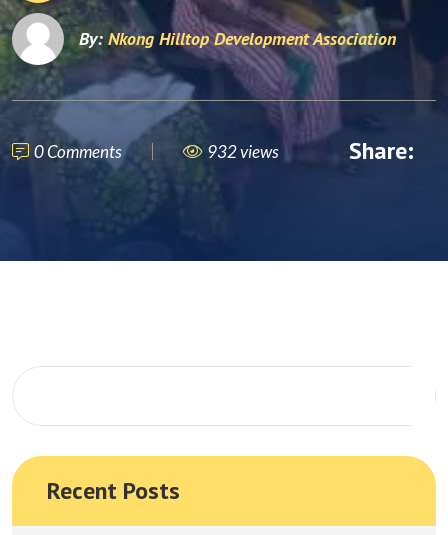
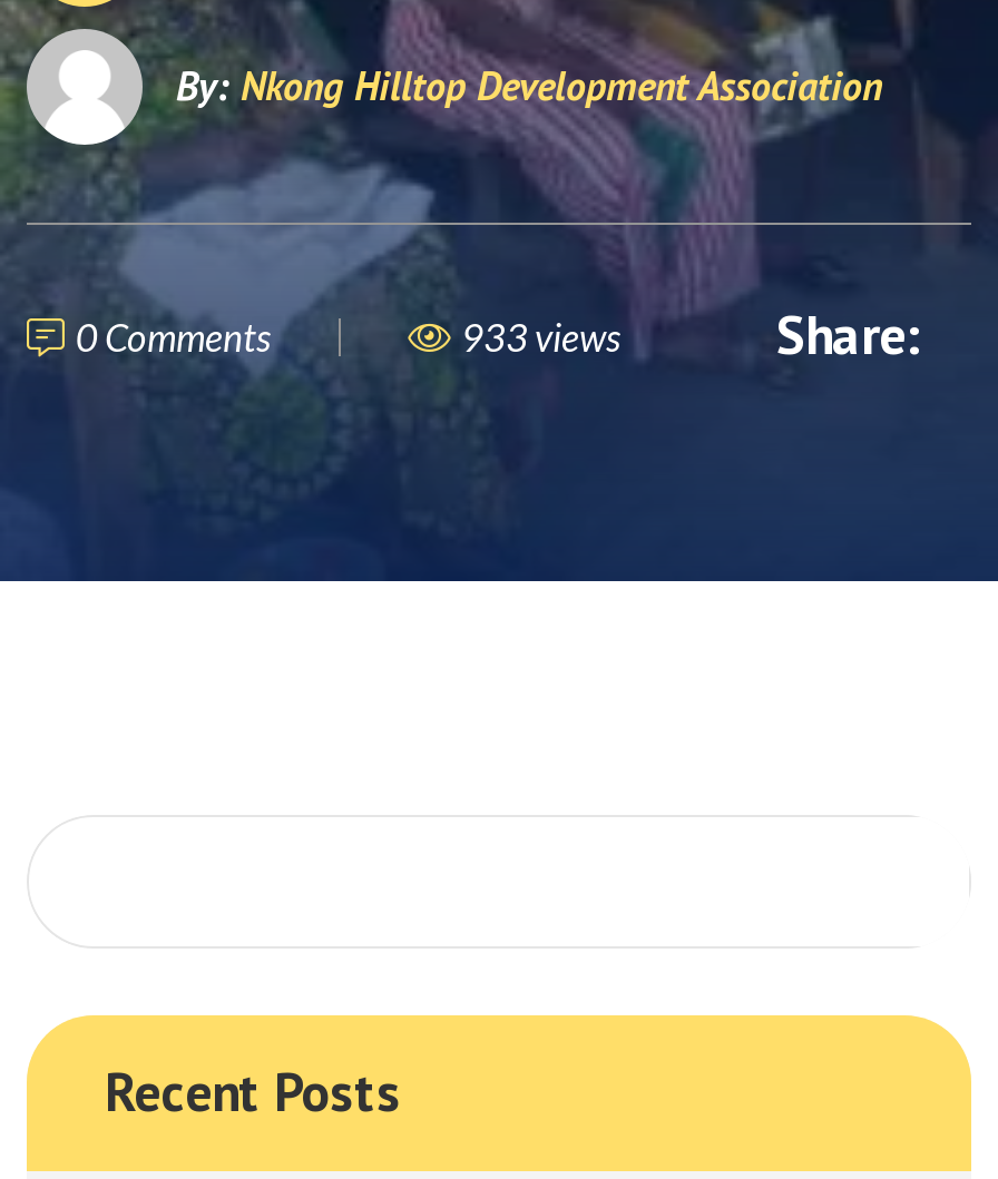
- 932 views
+ 933 views
